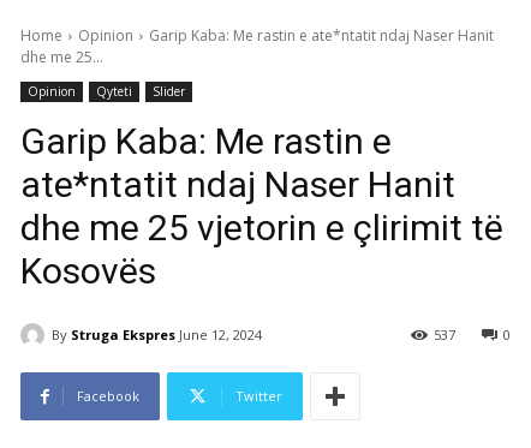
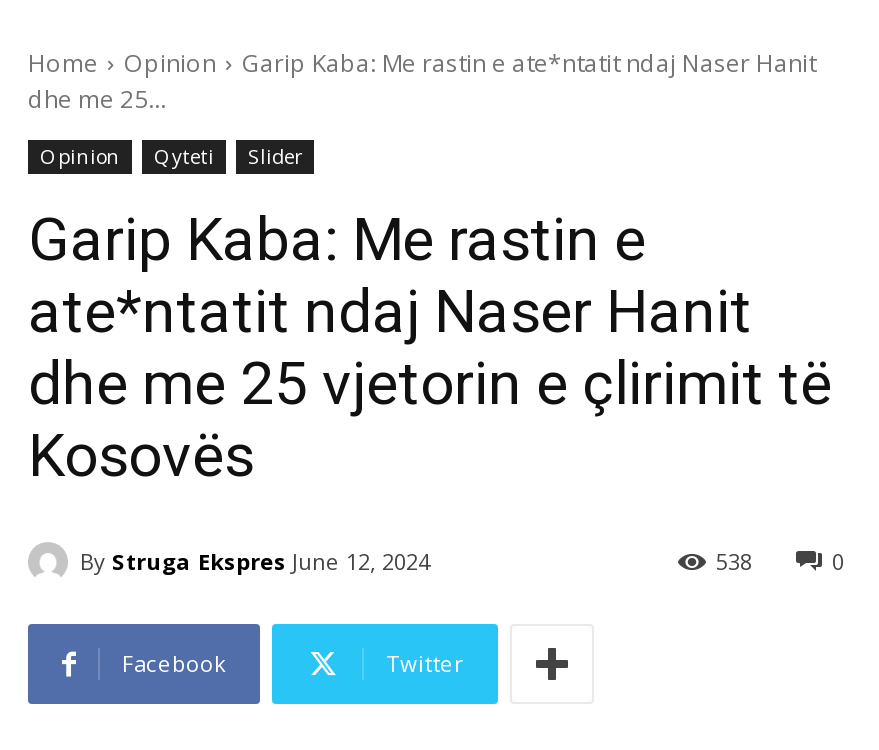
- 537
+ 538
